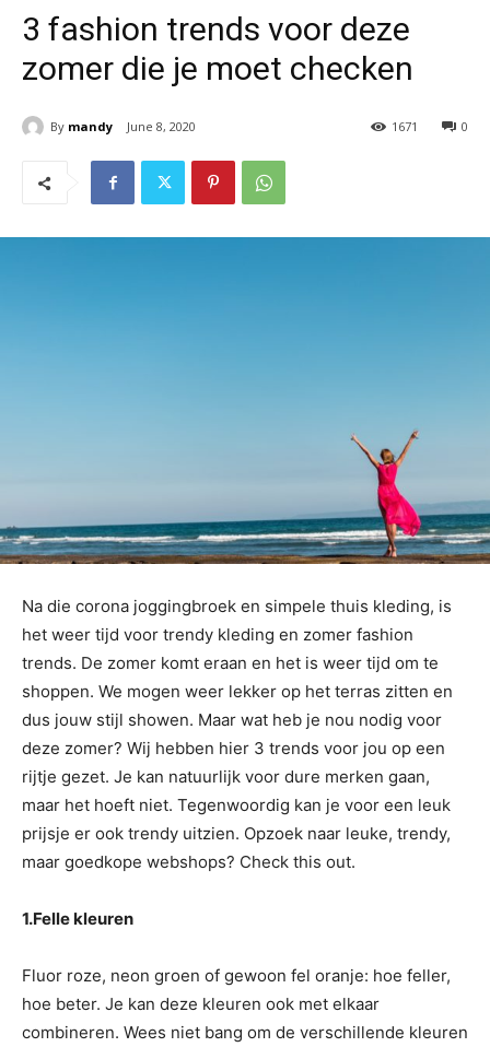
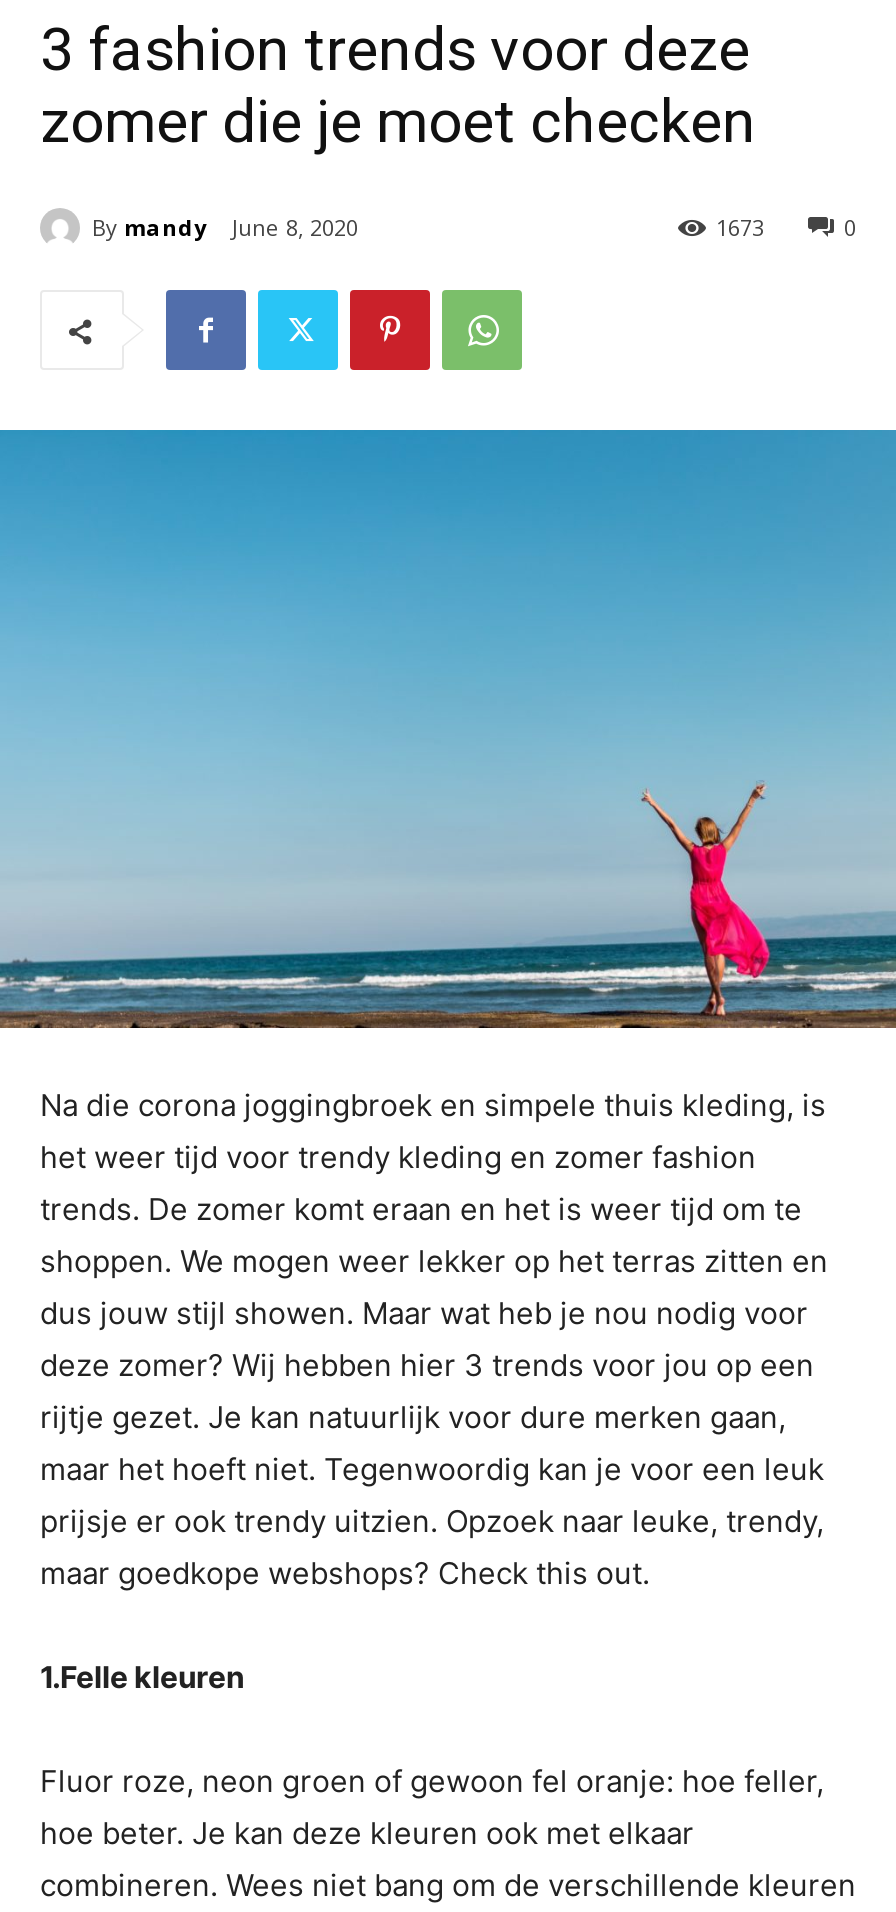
- 1671
+ 1673
